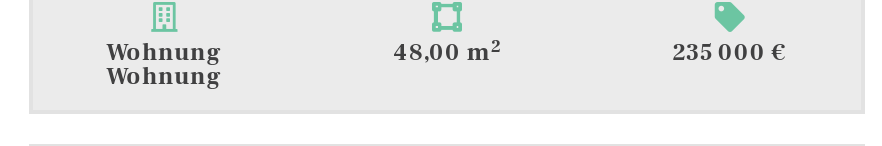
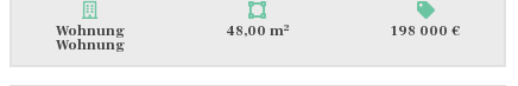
- 235 000 €
+ 198 000 €
